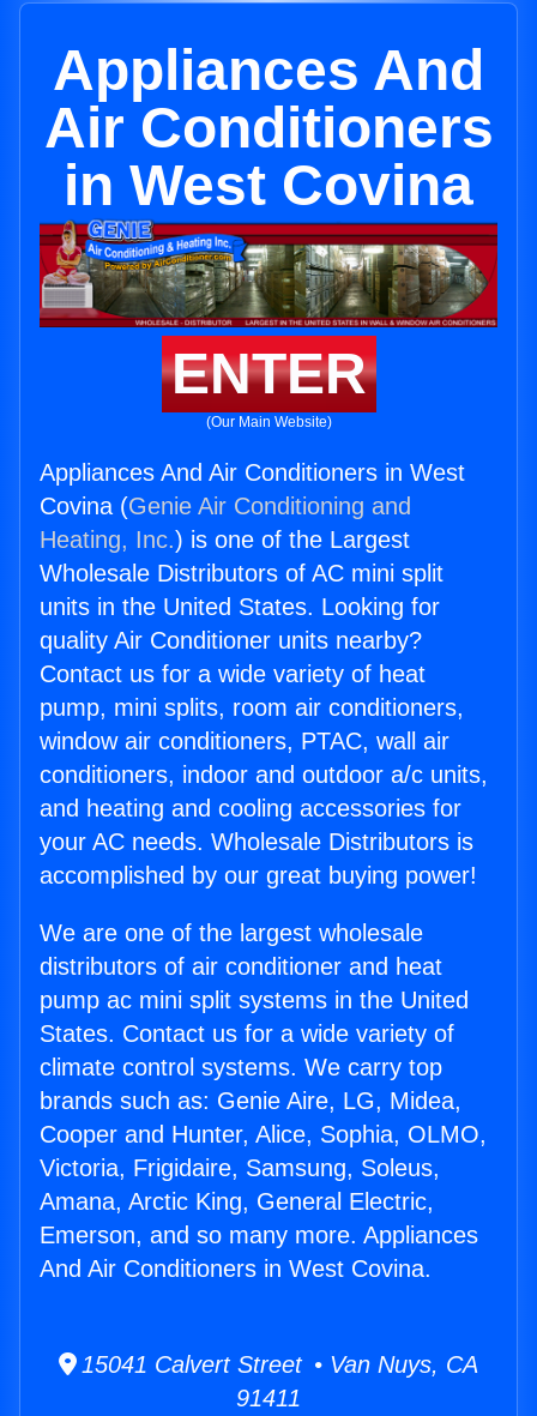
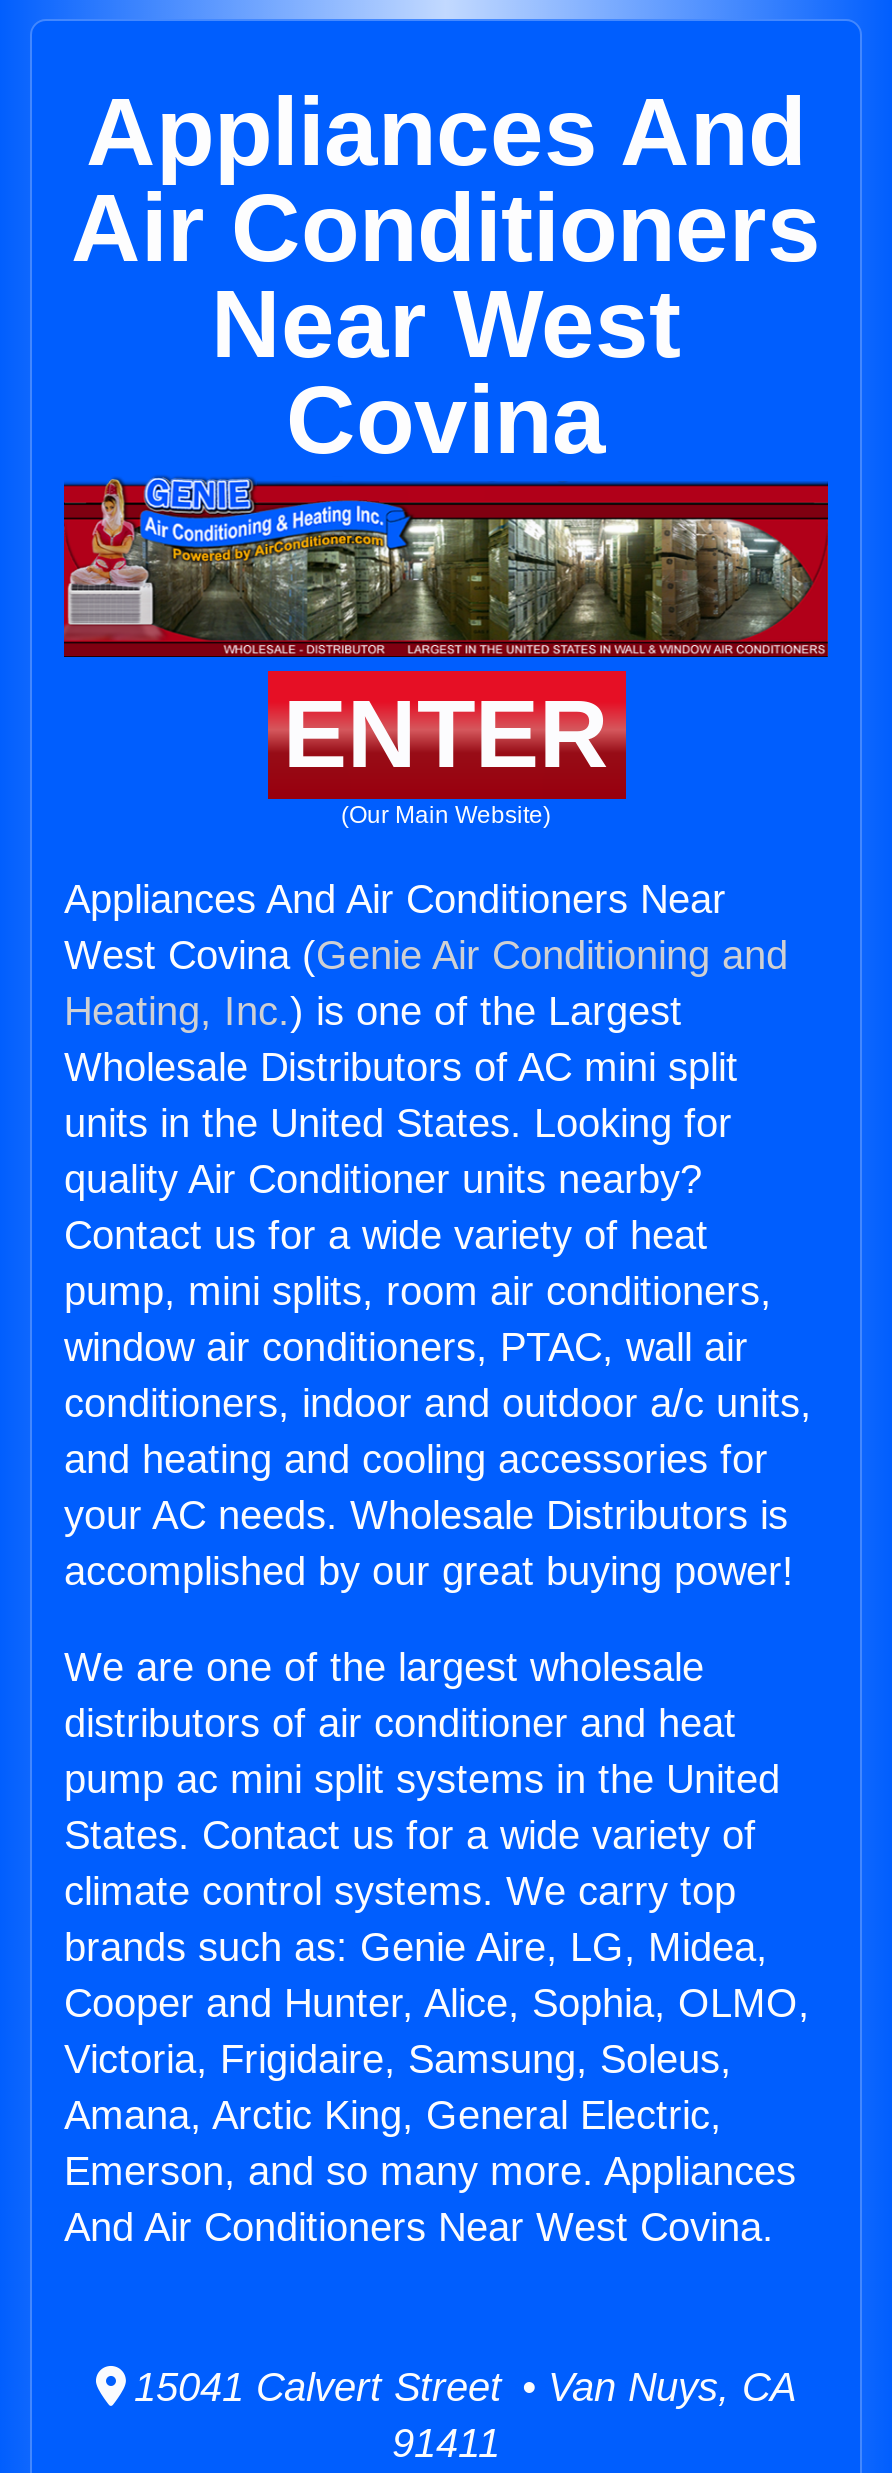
- in West Covina
+ Near West
+ Covina

- Appliances And Air Conditioners in West
- Covina (Genie Air Conditioning and
+ Appliances And Air Conditioners Near
+ West Covina (Genie Air Conditioning and

- And Air Conditioners in West Covina.
+ And Air Conditioners Near West Covina.
